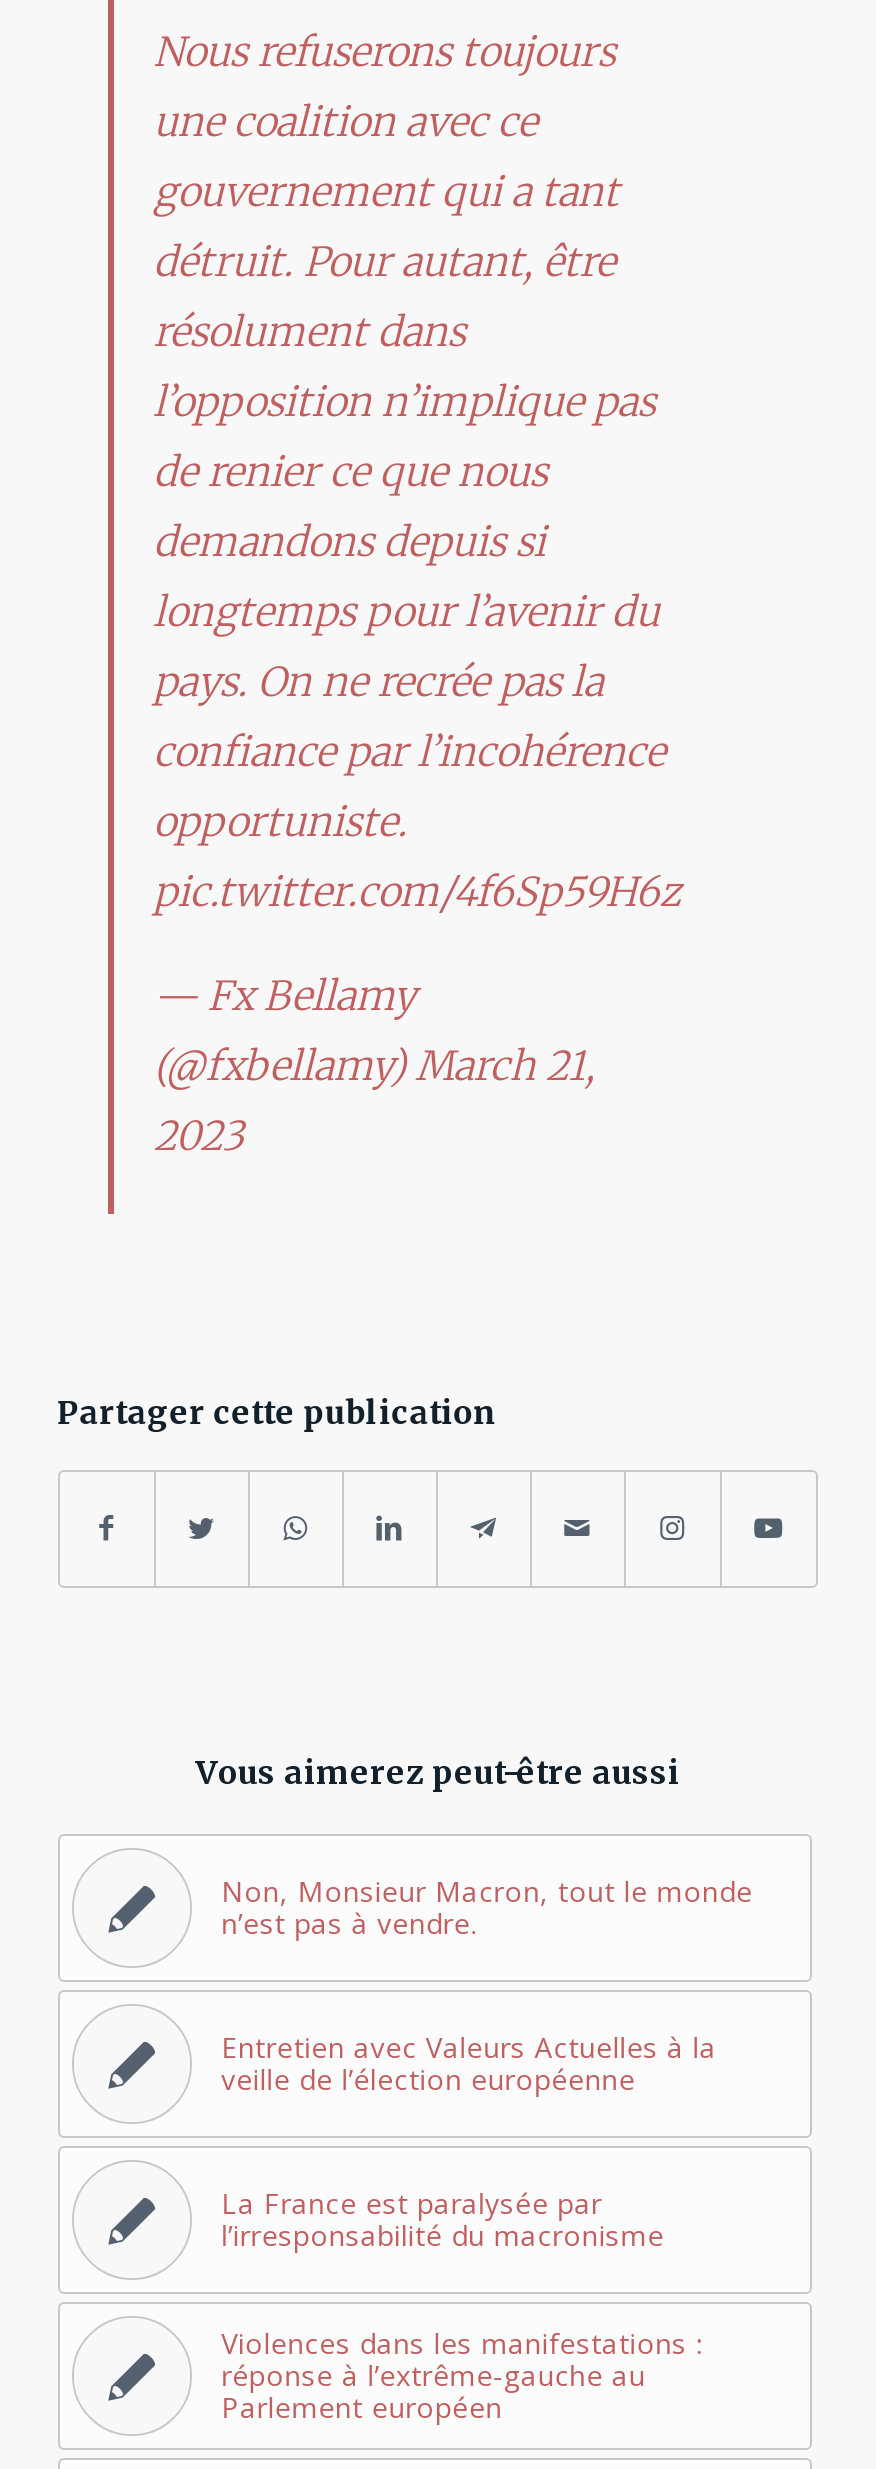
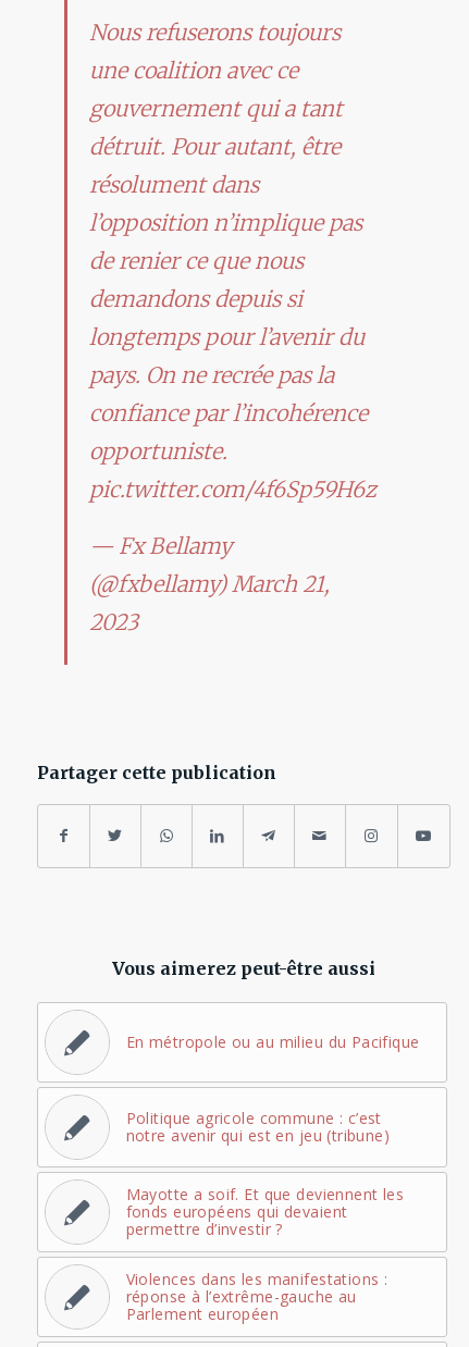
- Non, Monsieur Macron, tout le monde
- n’est pas à vendre.
+ En métropole ou au milieu du Pacifique

- Entretien avec Valeurs Actuelles à la
- veille de l’élection européenne
+ Politique agricole commune : c’est
+ notre avenir qui est en jeu (tribune)

- La France est paralysée par
- l’irresponsabilité du macronisme
+ Mayotte a soif. Et que deviennent les
+ fonds européens qui devaient
+ permettre d’investir ?
